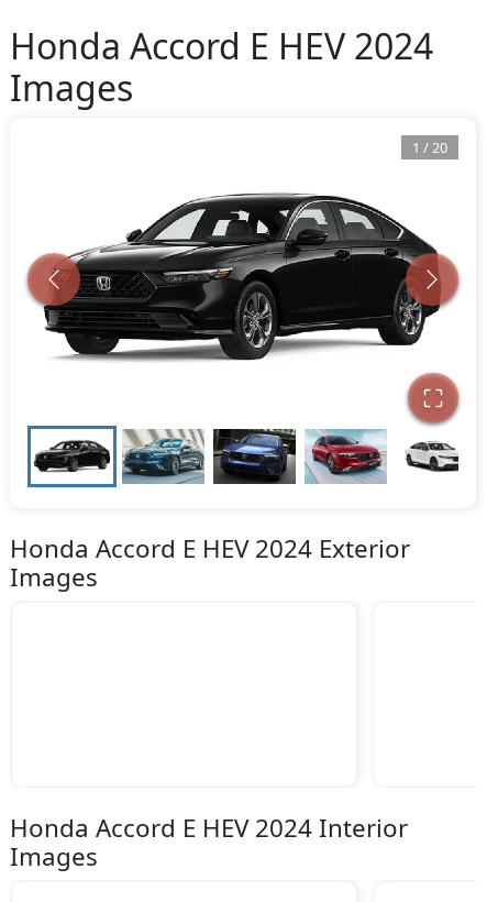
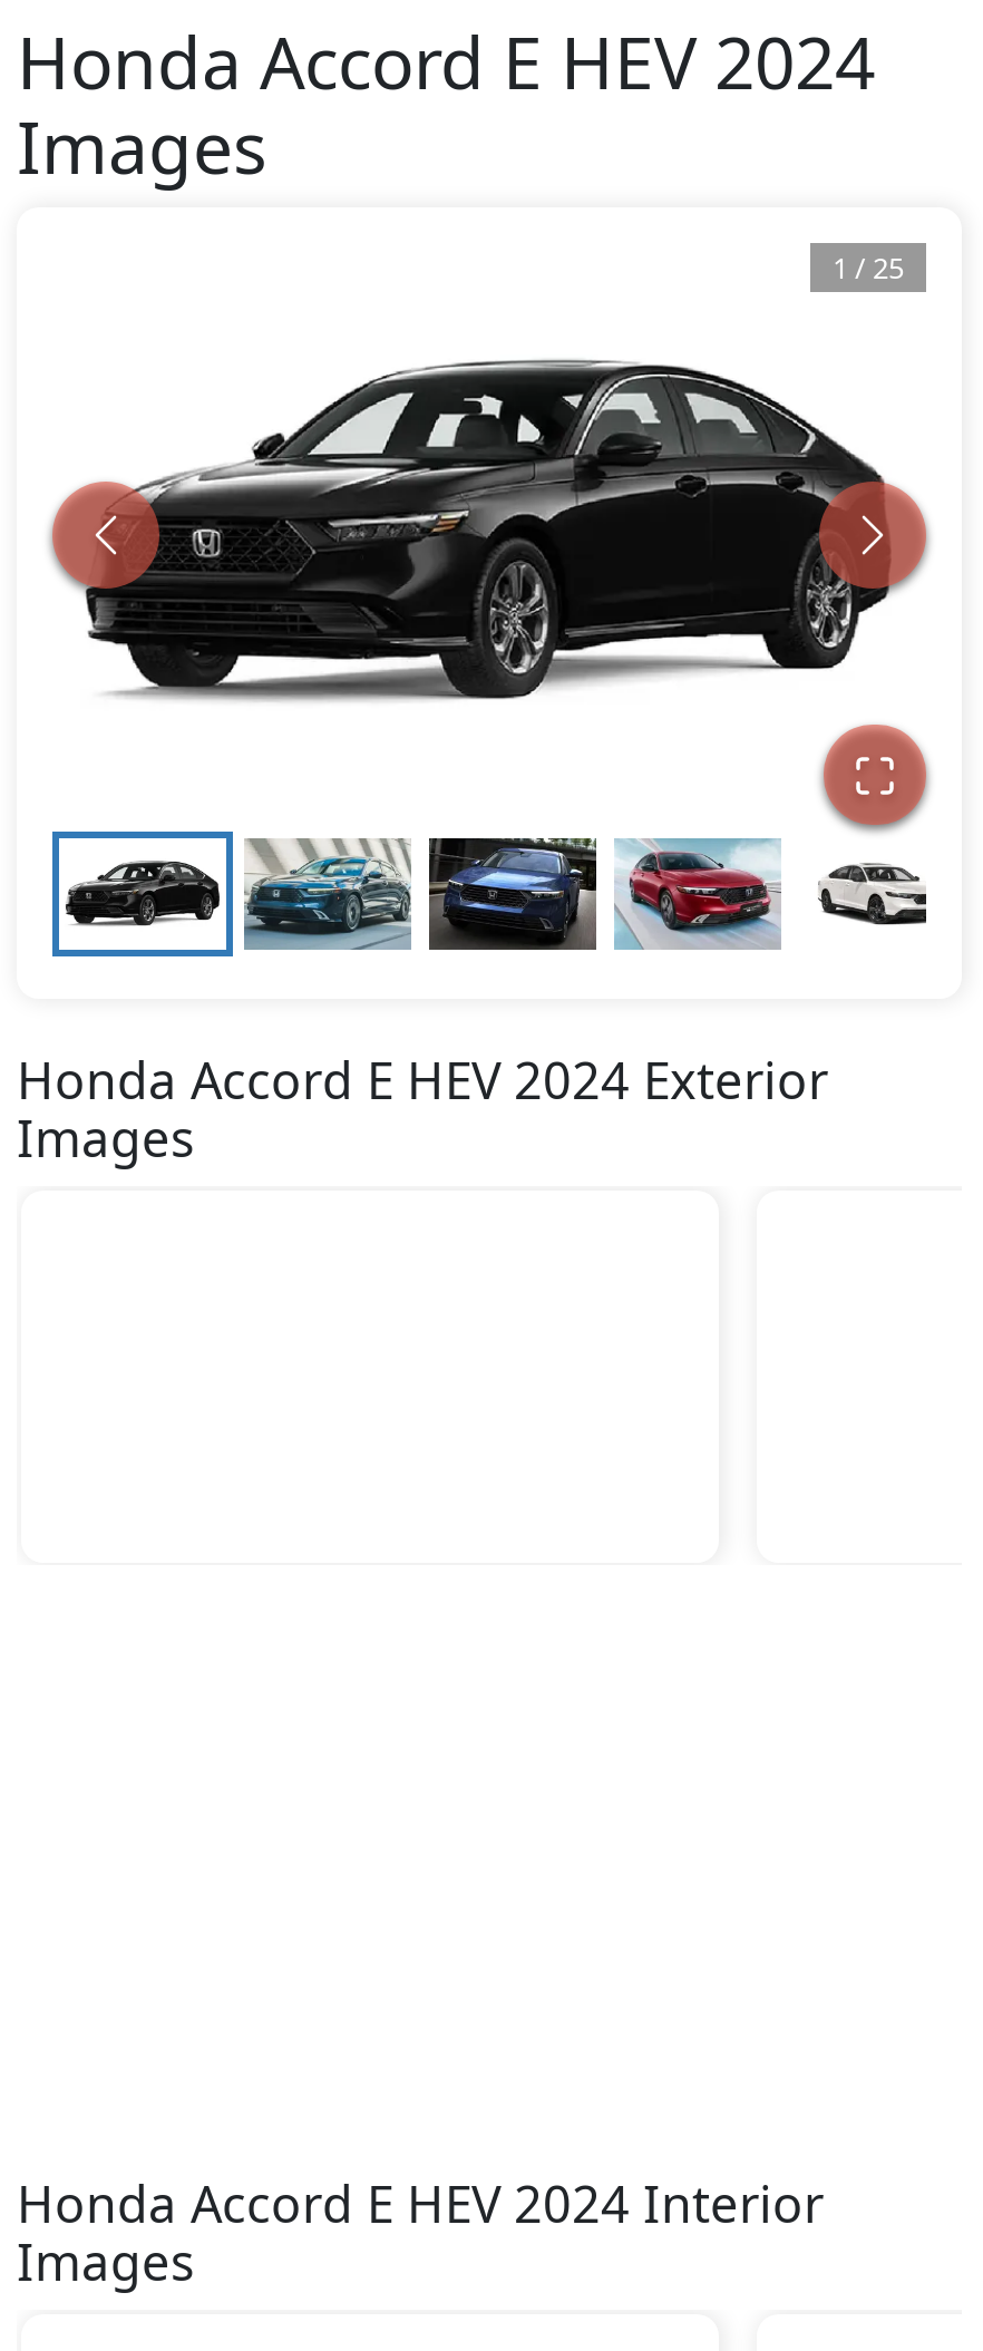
- 1 / 20
+ 1 / 25
